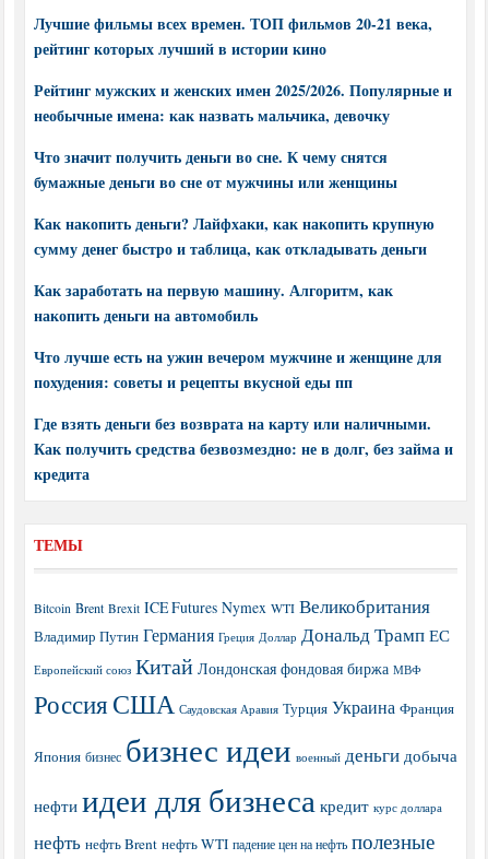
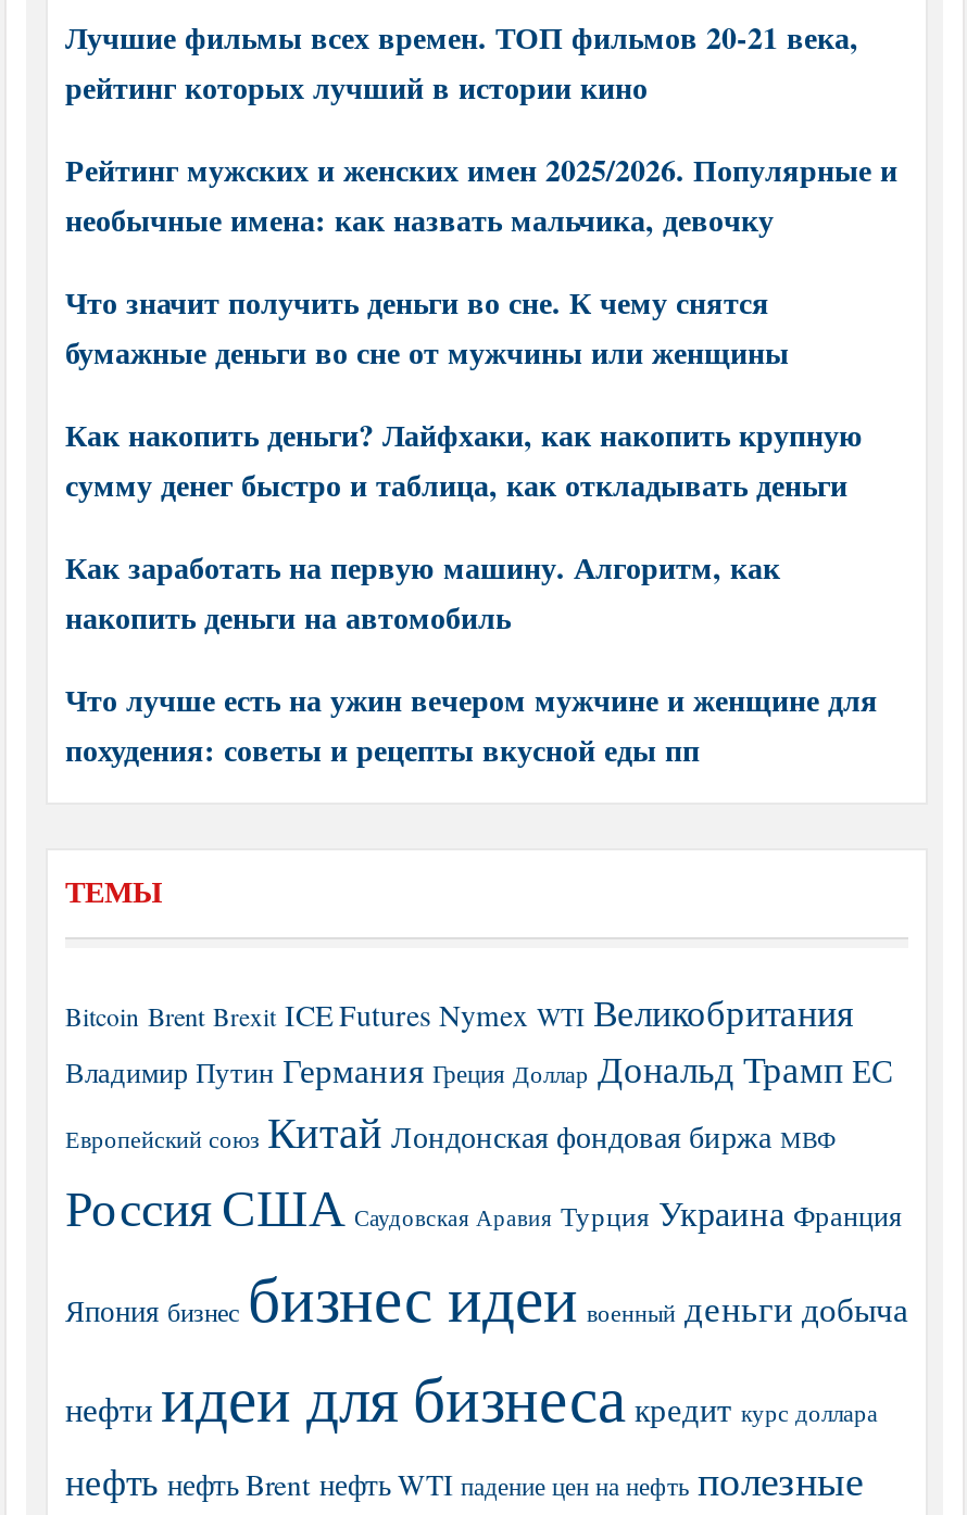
- Где взять деньги без возврата на карту или наличными.
- Как получить средства безвозмездно: не в долг, без займа и
- кредита
